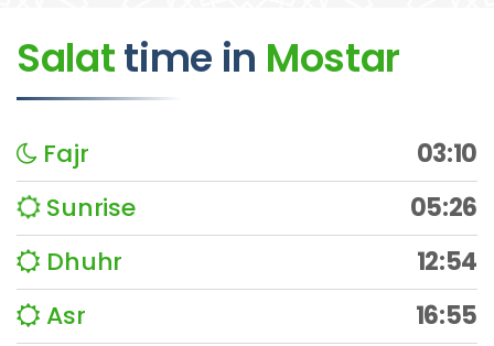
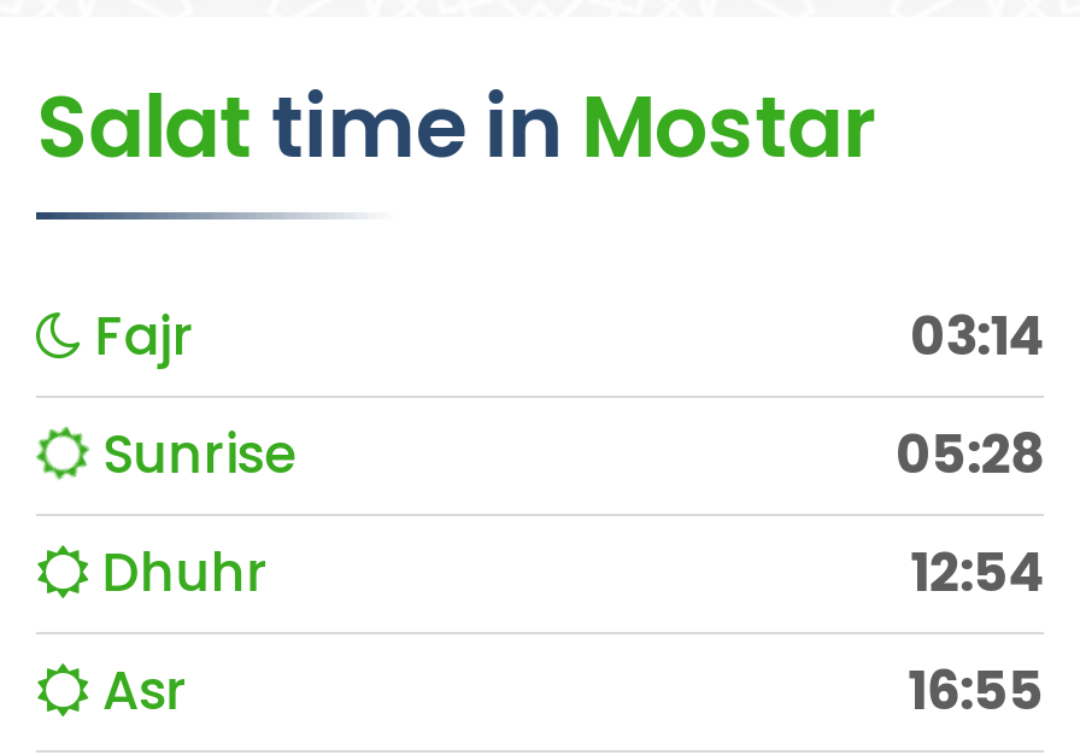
- 03:10
+ 03:14

- 05:26
+ 05:28
